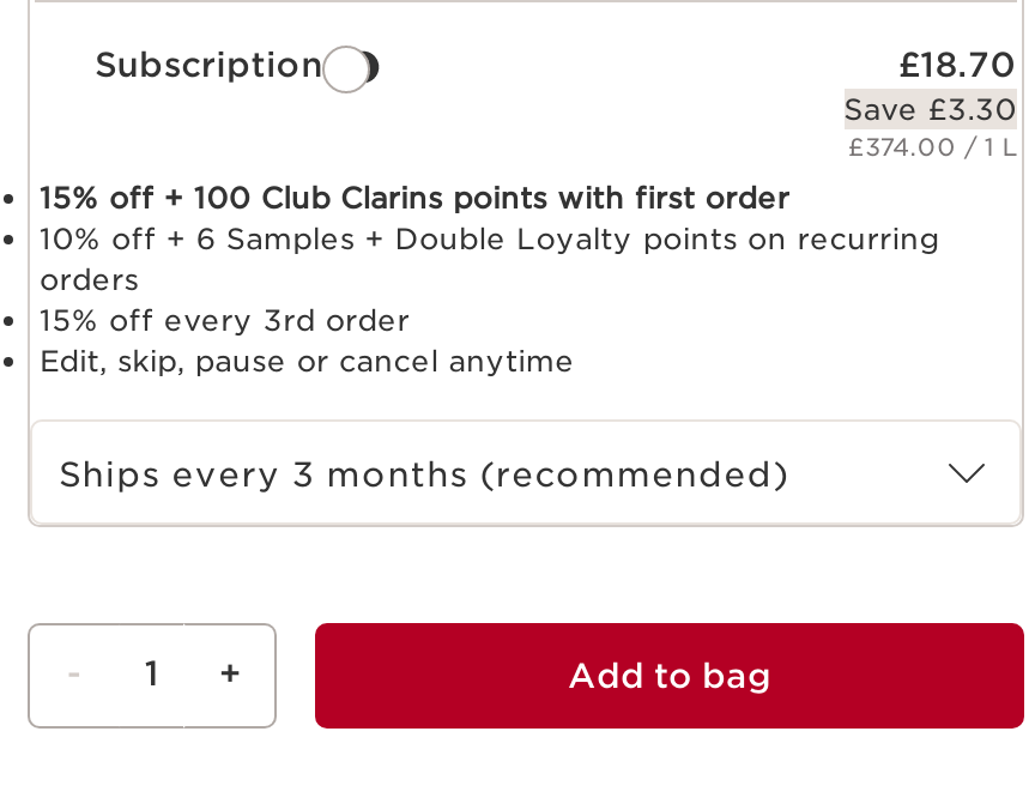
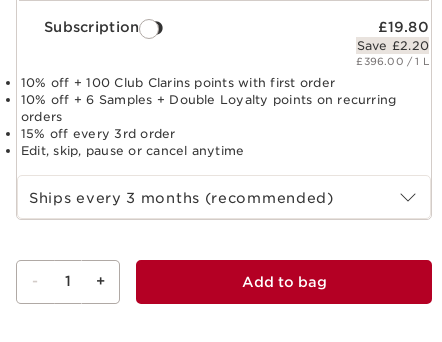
- £18.70
+ £19.80

- Save £3.30
+ Save £2.20

- £374.00 / 1 L
+ £396.00 / 1 L

- 15% off + 100 Club Clarins points with first order
+ 10% off + 100 Club Clarins points with first order
